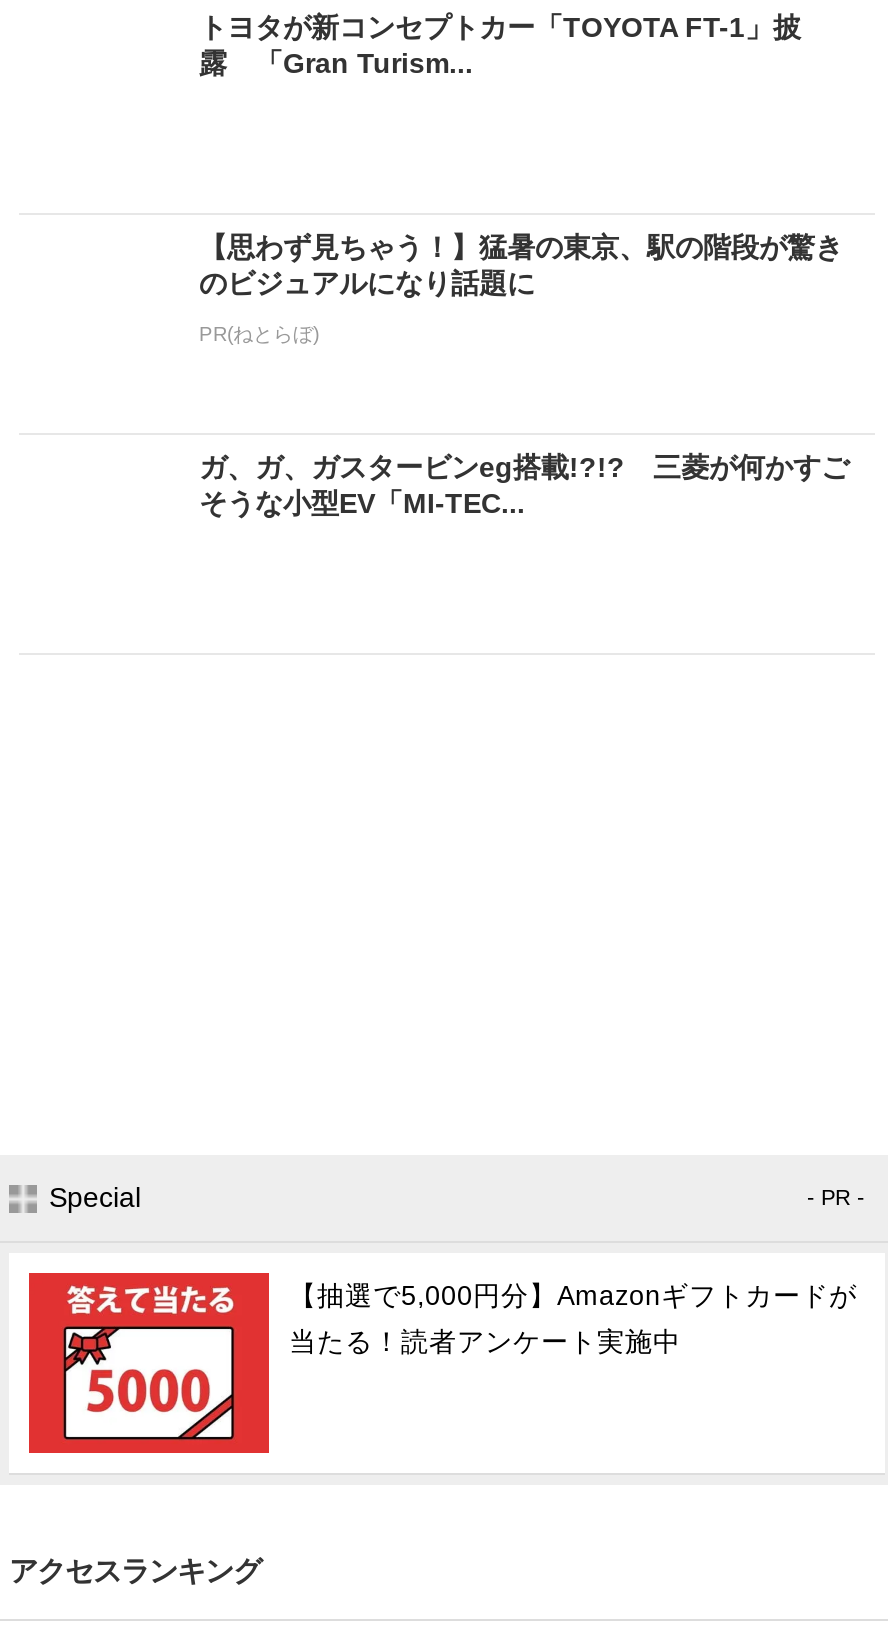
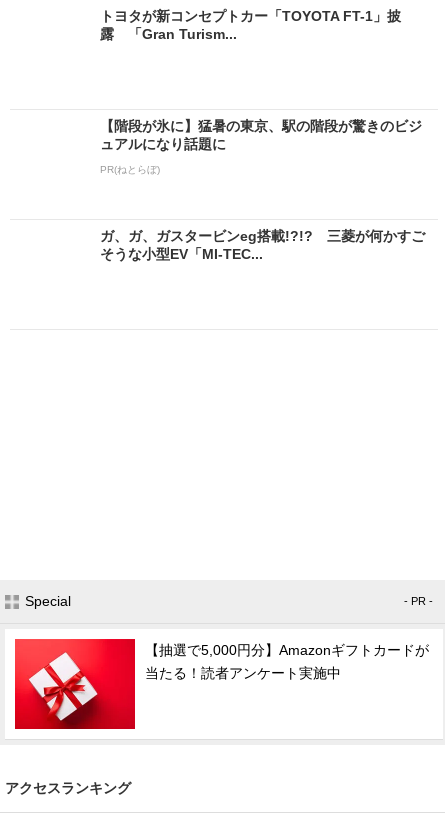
- 【思わず見ちゃう！】猛暑の東京、駅の階段が驚き
- のビジュアルになり話題に
+ 【階段が氷に】猛暑の東京、駅の階段が驚きのビジ
+ ュアルになり話題に

- [image]
+ [image]
